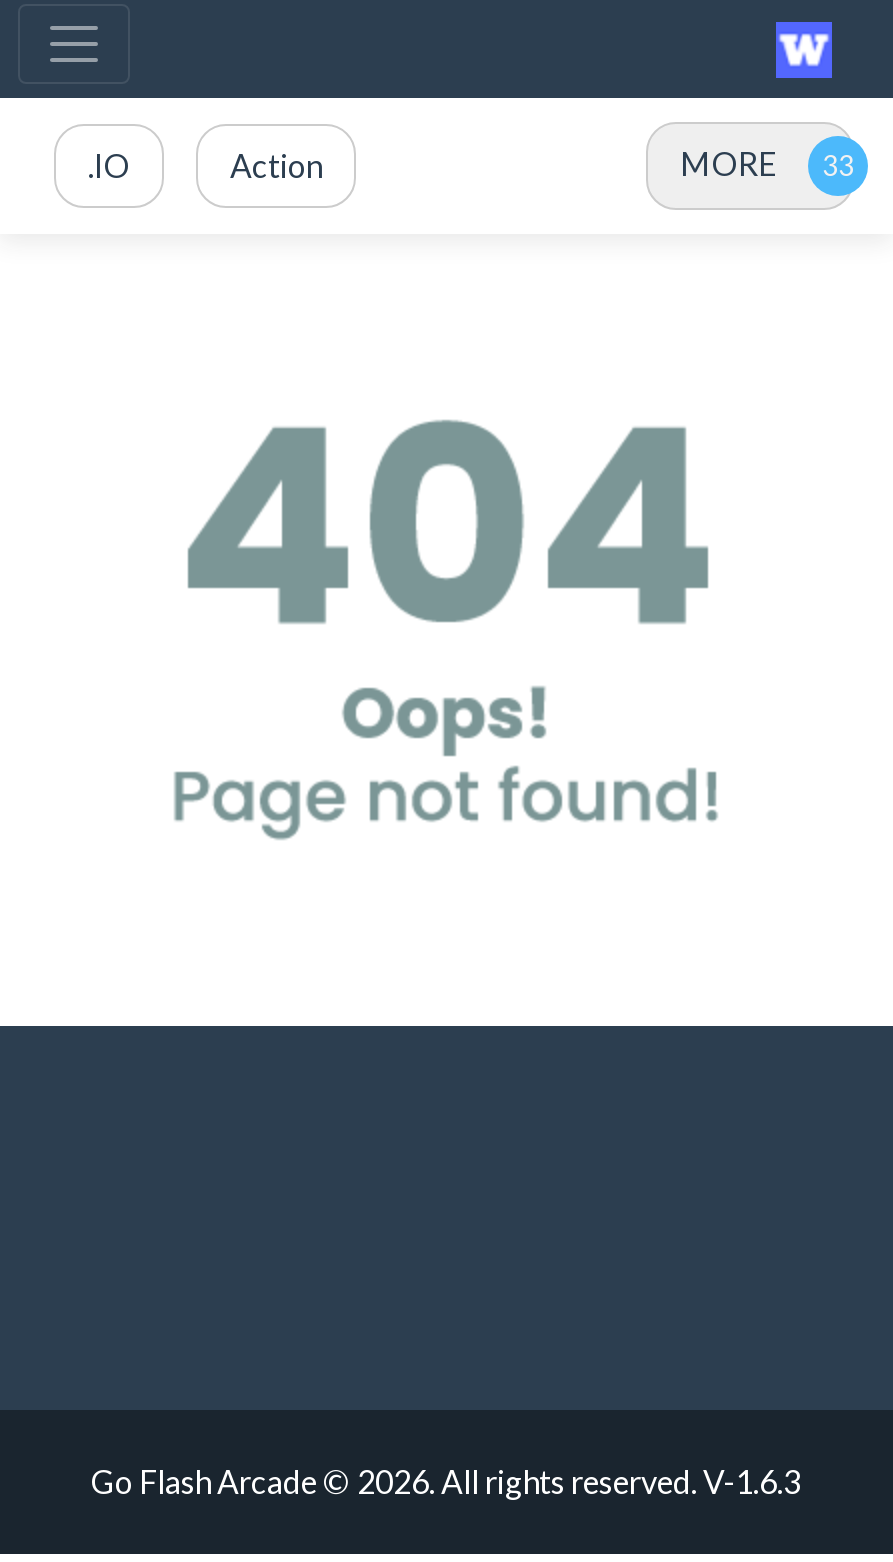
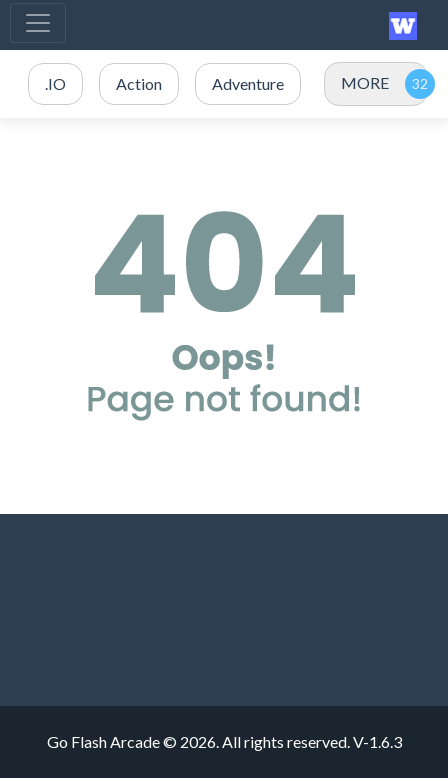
+ Adventure
